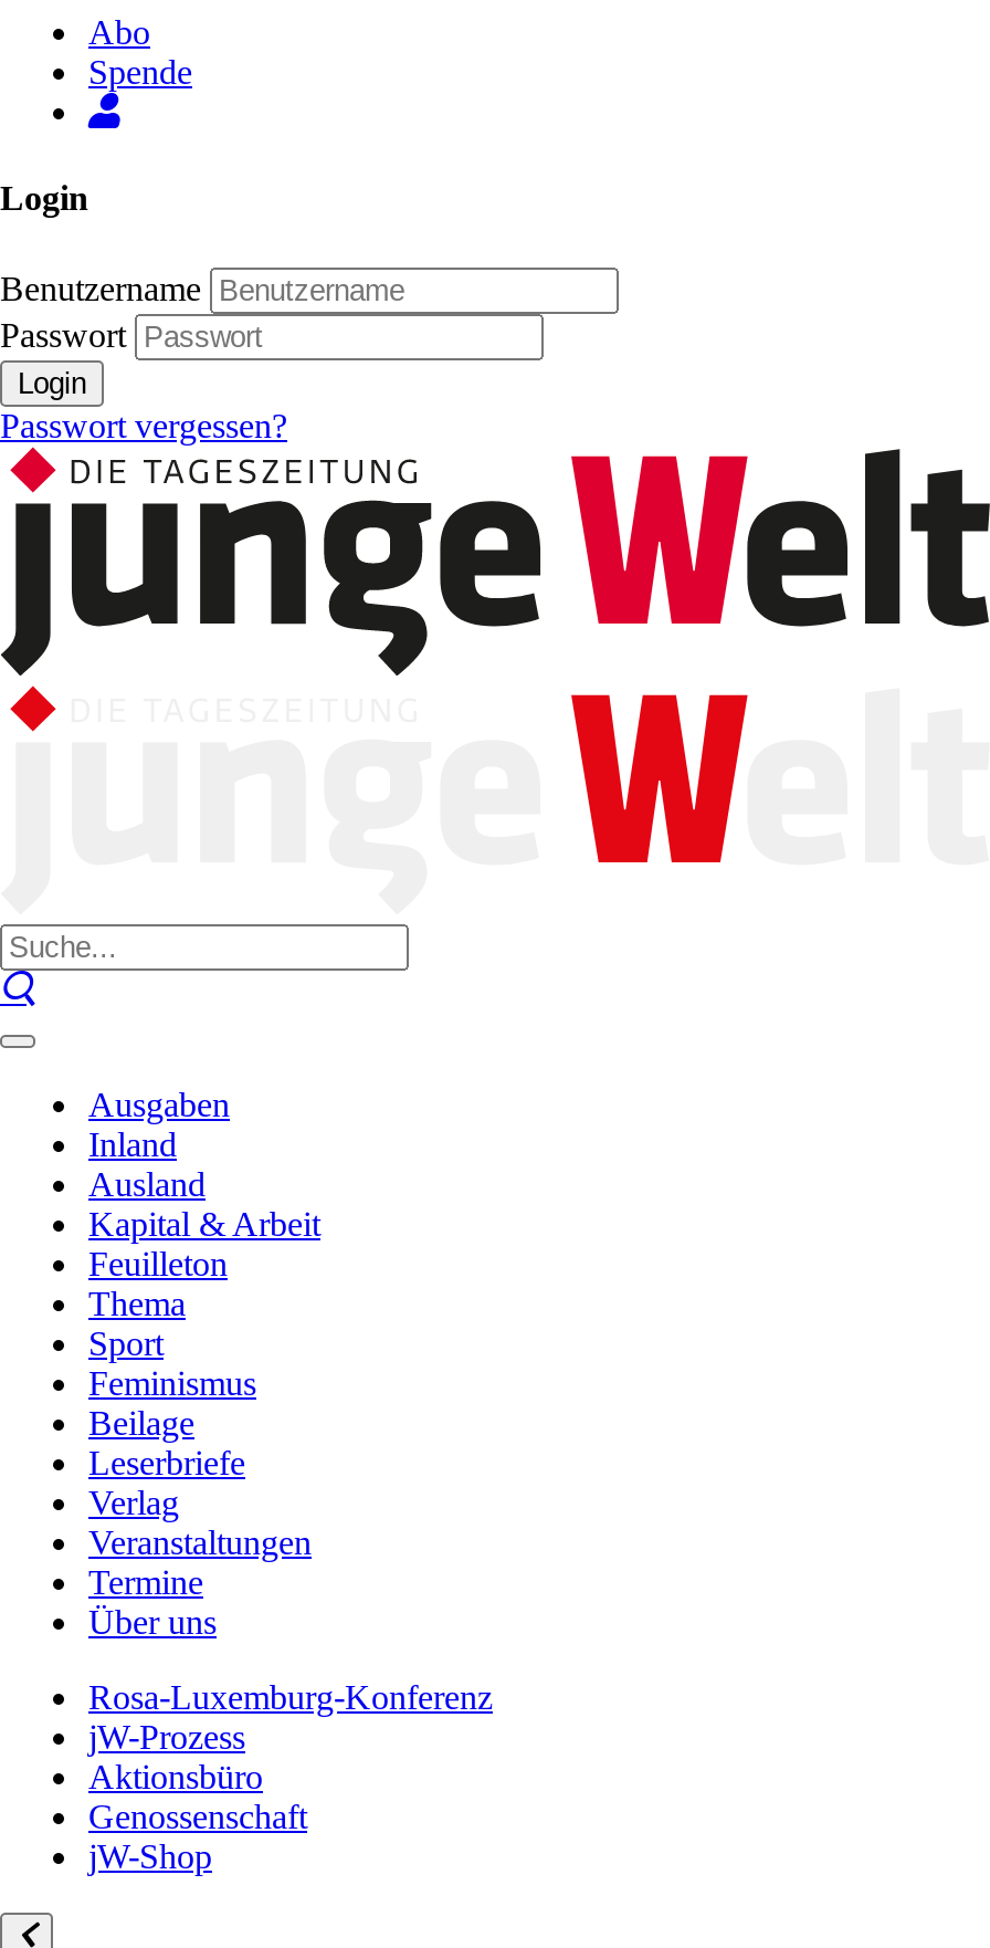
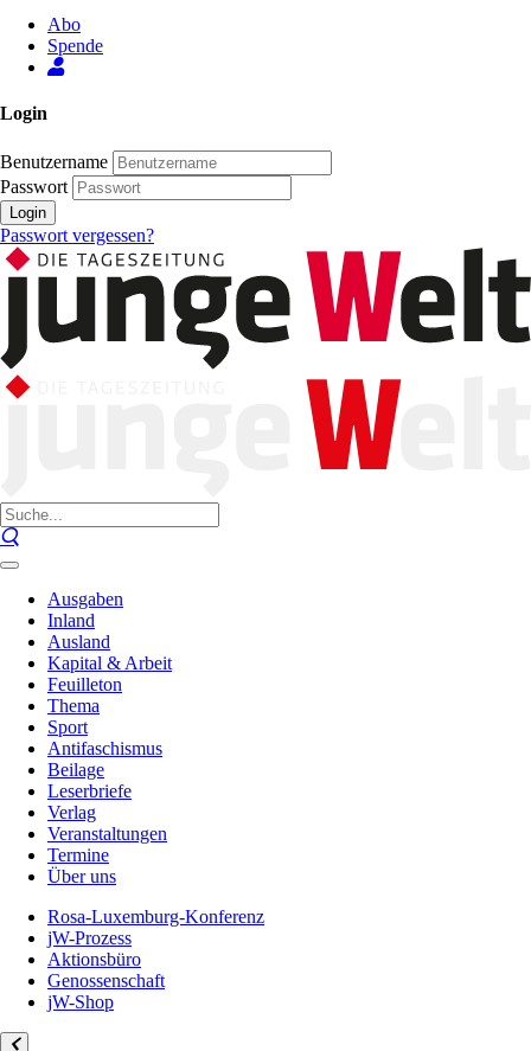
- Feminismus
+ Antifaschismus
